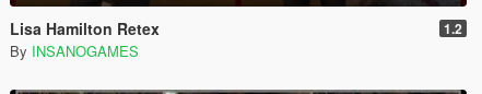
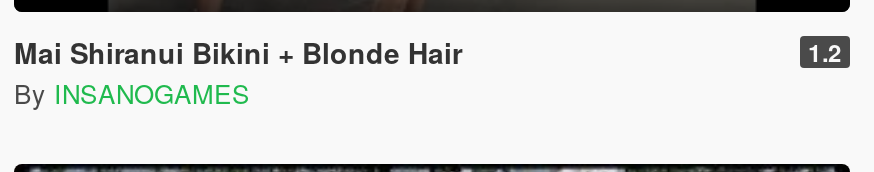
- Lisa Hamilton Retex
+ Mai Shiranui Bikini + Blonde Hair
